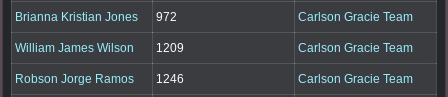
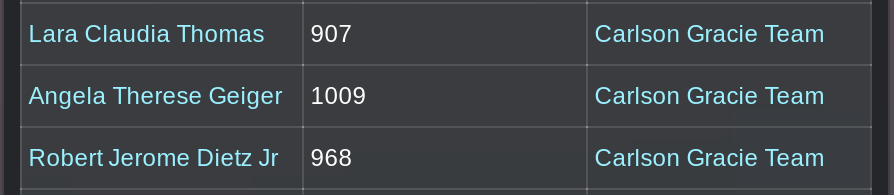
- Brianna Kristian Jones
- 972
+ Lara Claudia Thomas
+ 907

- William James Wilson
- 1209
+ Angela Therese Geiger
+ 1009

- Robson Jorge Ramos
- 1246
+ Robert Jerome Dietz Jr
+ 968
